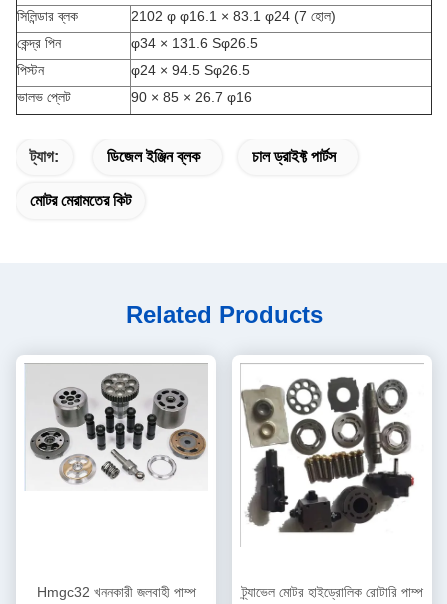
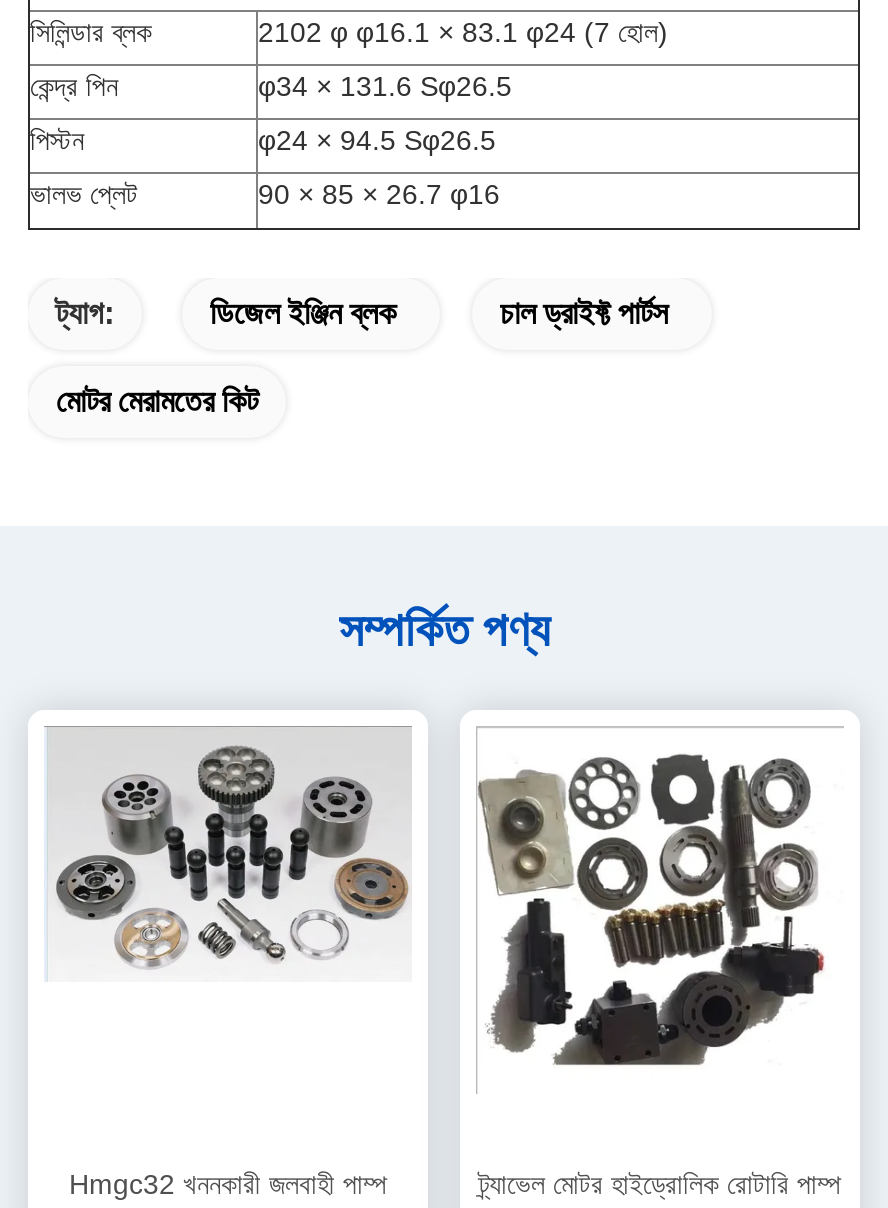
- Related Products
+ সম্পর্কিত পণ্য
